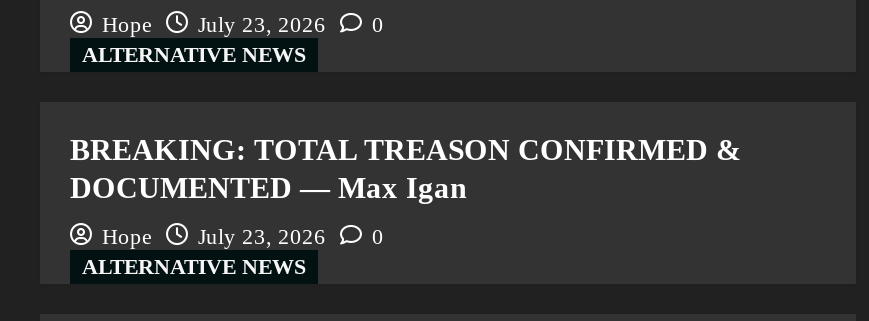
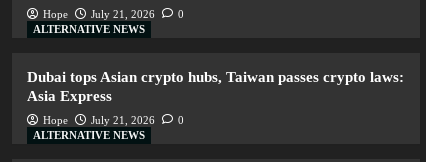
- Hope July 23, 2026 0
+ Hope July 21, 2026 0

- BREAKING: TOTAL TREASON CONFIRMED &
- DOCUMENTED — Max Igan
+ Dubai tops Asian crypto hubs, Taiwan passes crypto laws:
+ Asia Express

- Hope July 23, 2026 0
+ Hope July 21, 2026 0
